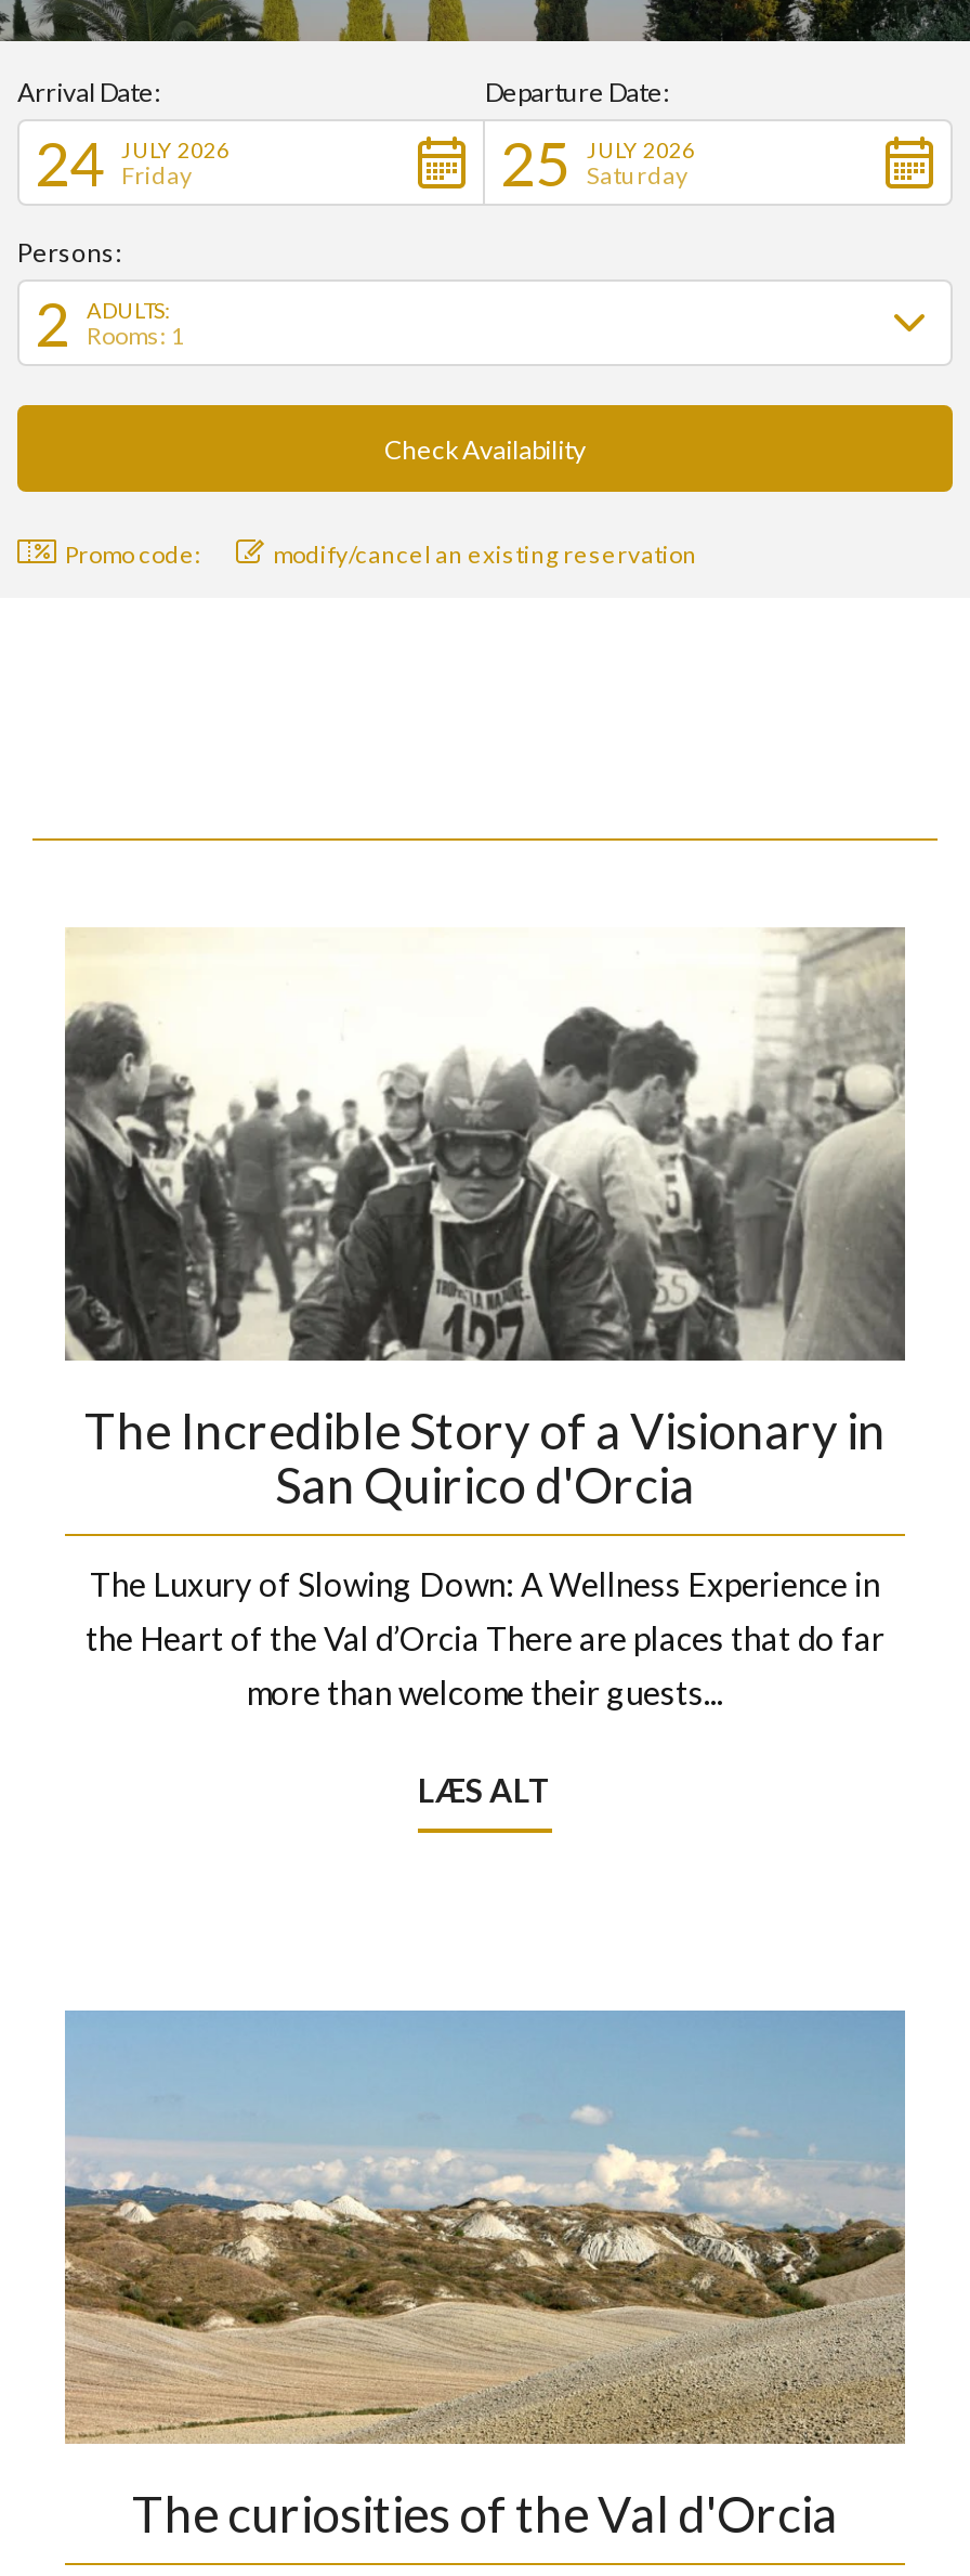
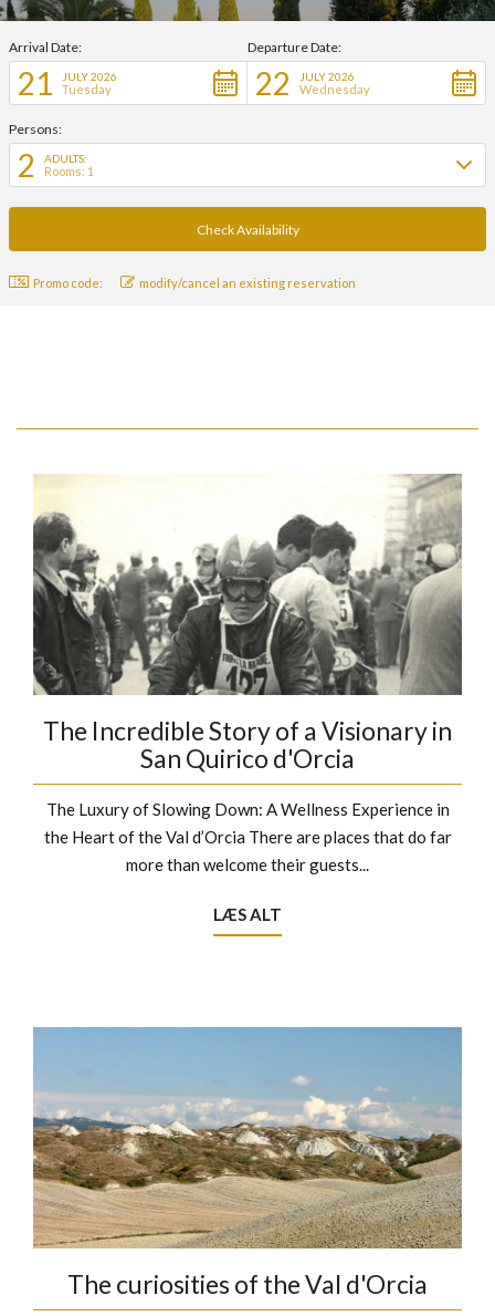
- 24
+ 21

- 25
+ 22

- Friday
+ Tuesday

- Saturday
+ Wednesday
